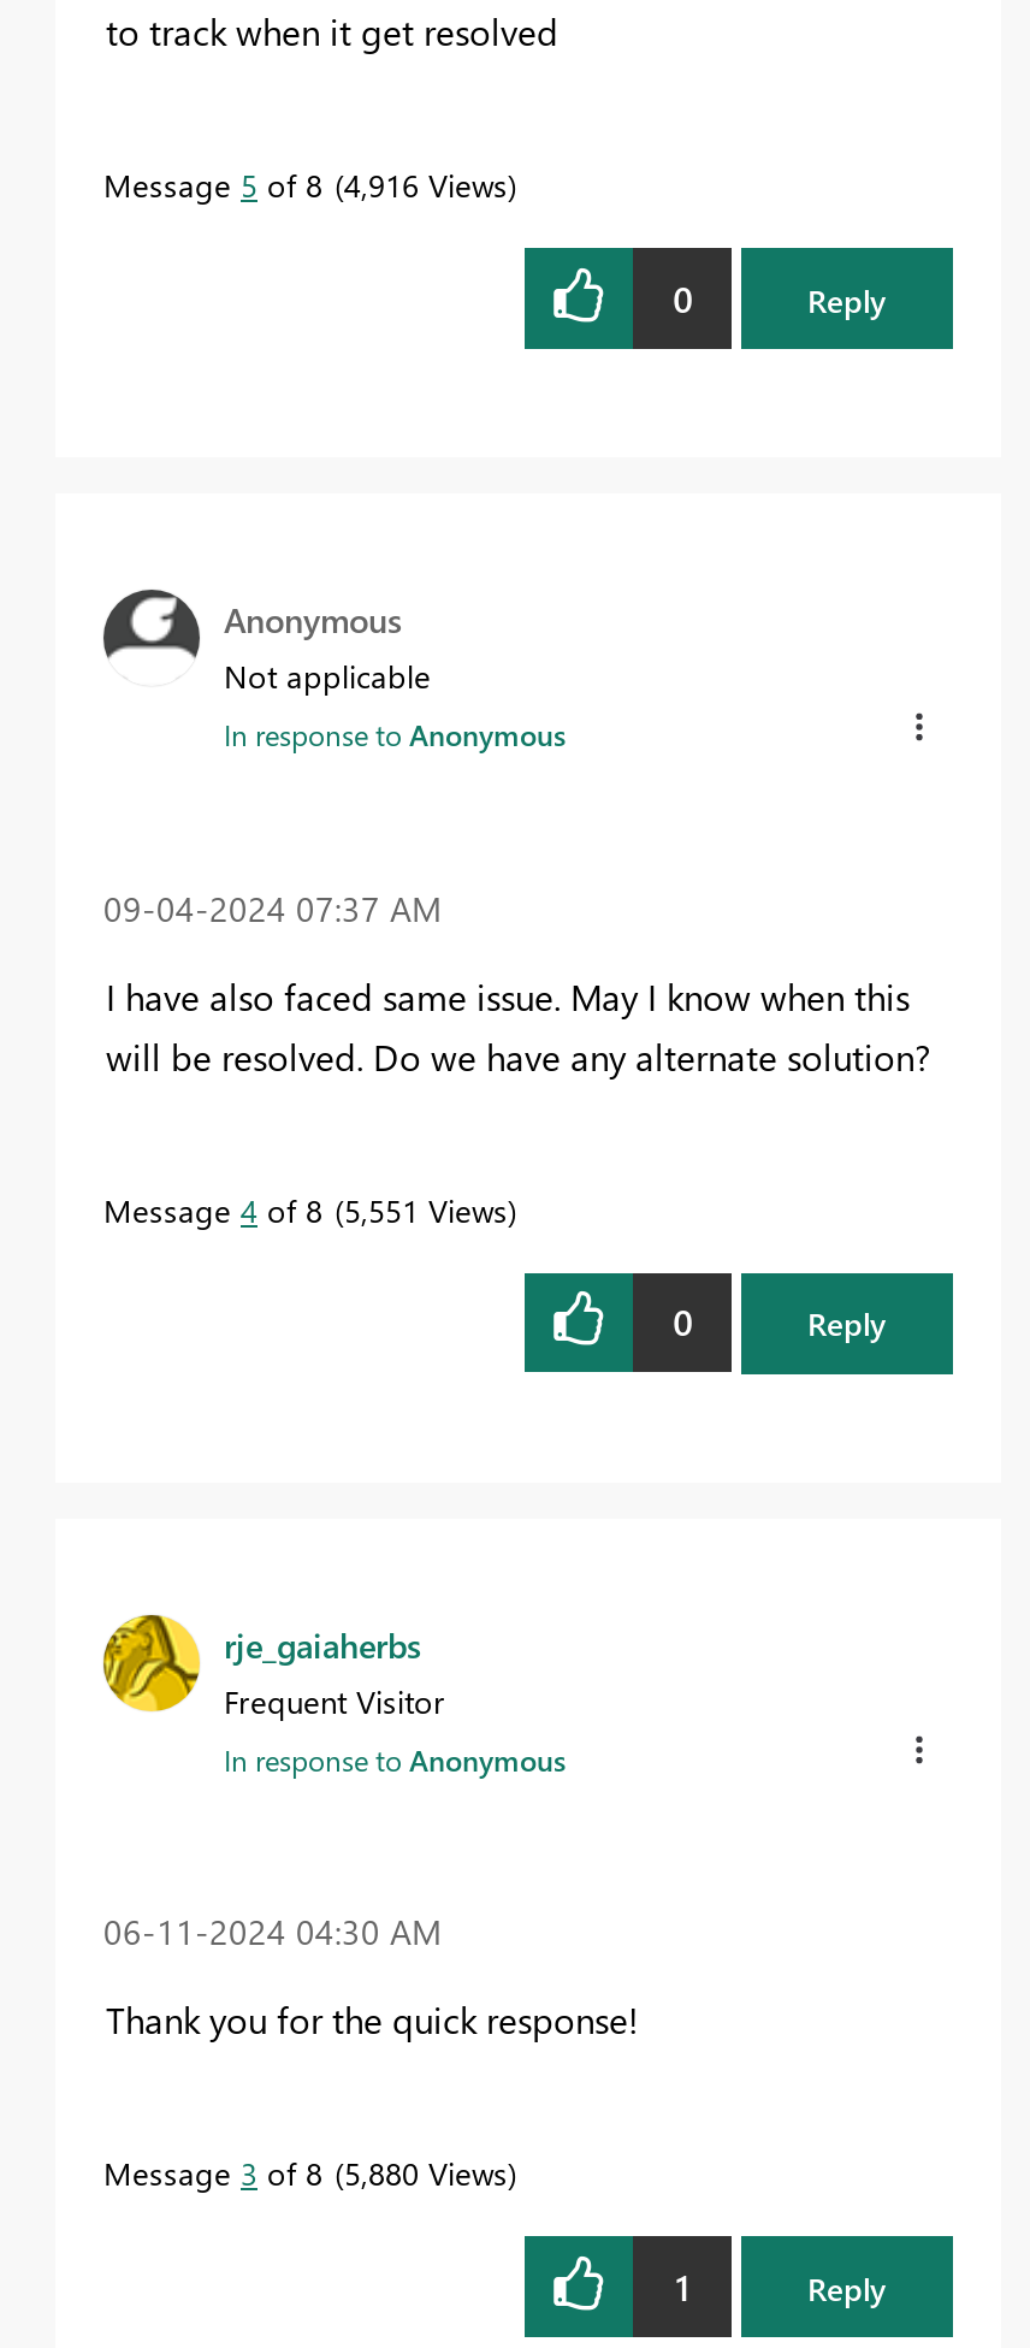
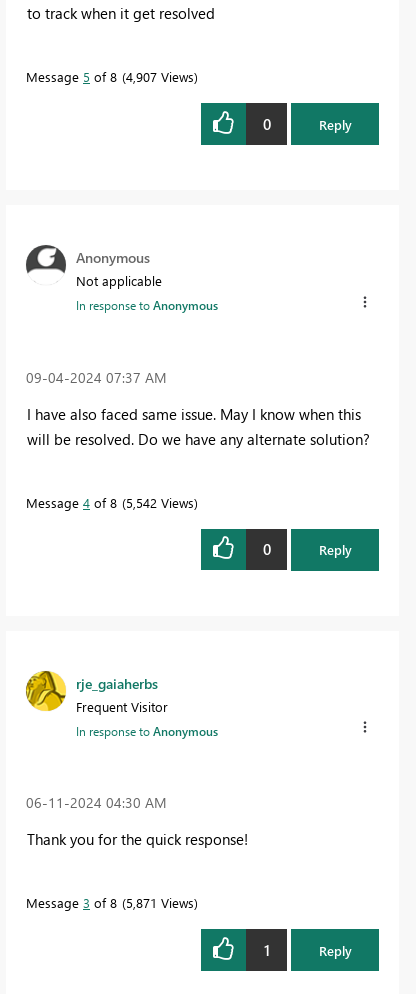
- Message 5 of 8 4,916 Views
+ Message 5 of 8 4,907 Views

- Message 4 of 8 5,551 Views
+ Message 4 of 8 5,542 Views

- Message 3 of 8 5,880 Views
+ Message 3 of 8 5,871 Views
